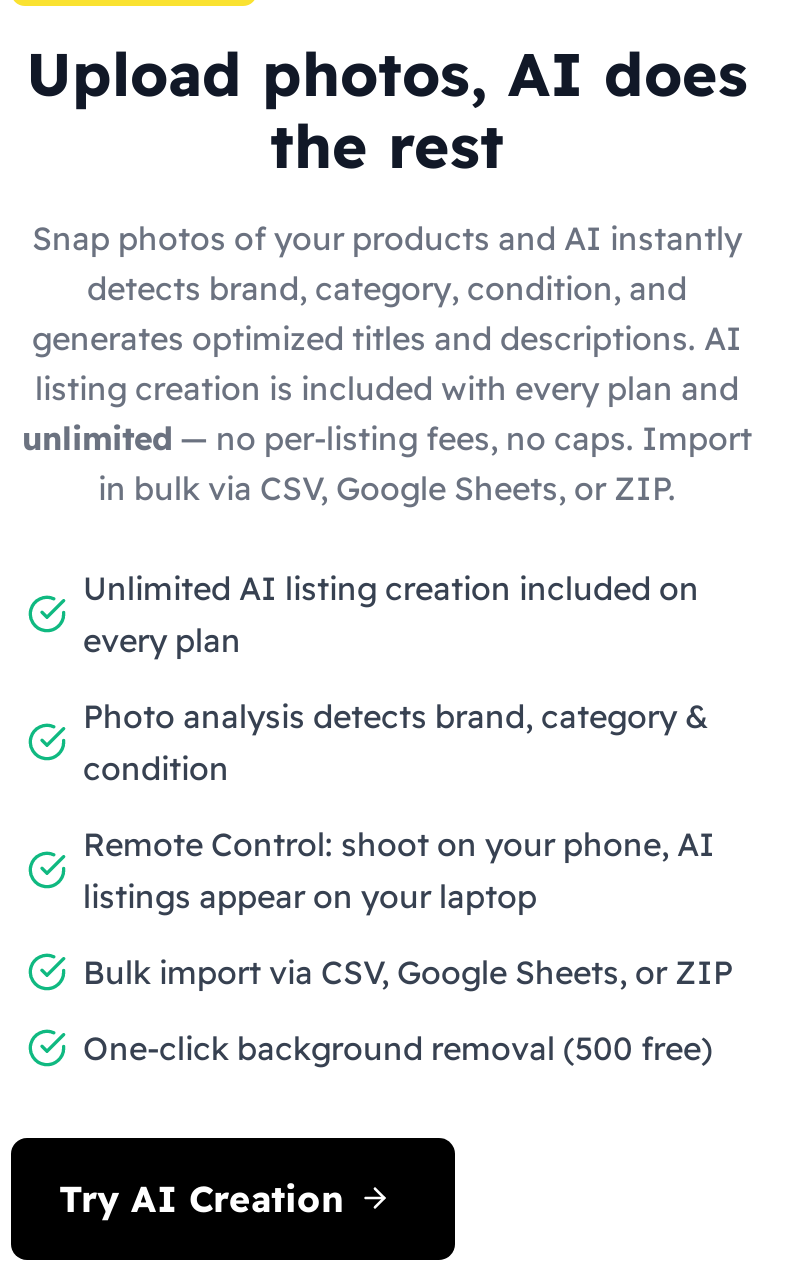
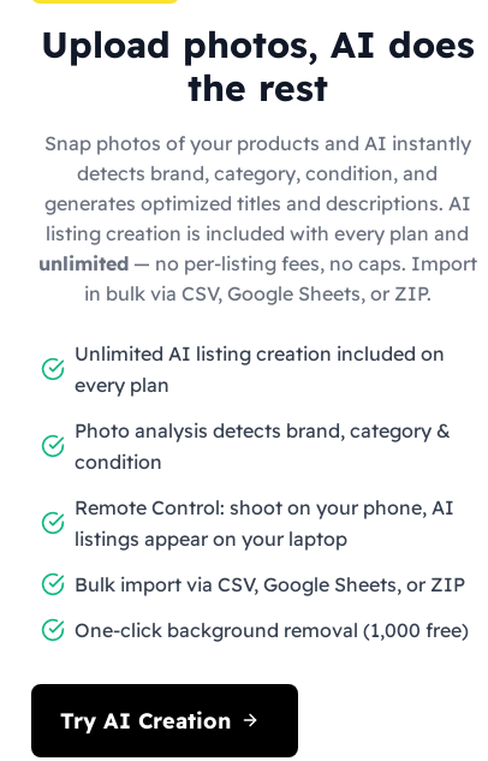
- One-click background removal (500 free)
+ One-click background removal (1,000 free)
